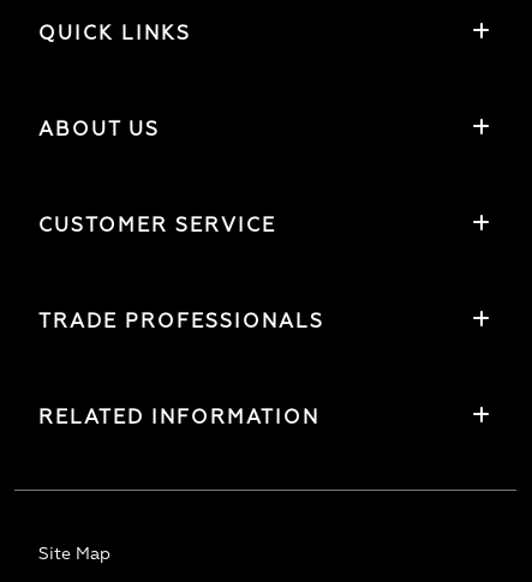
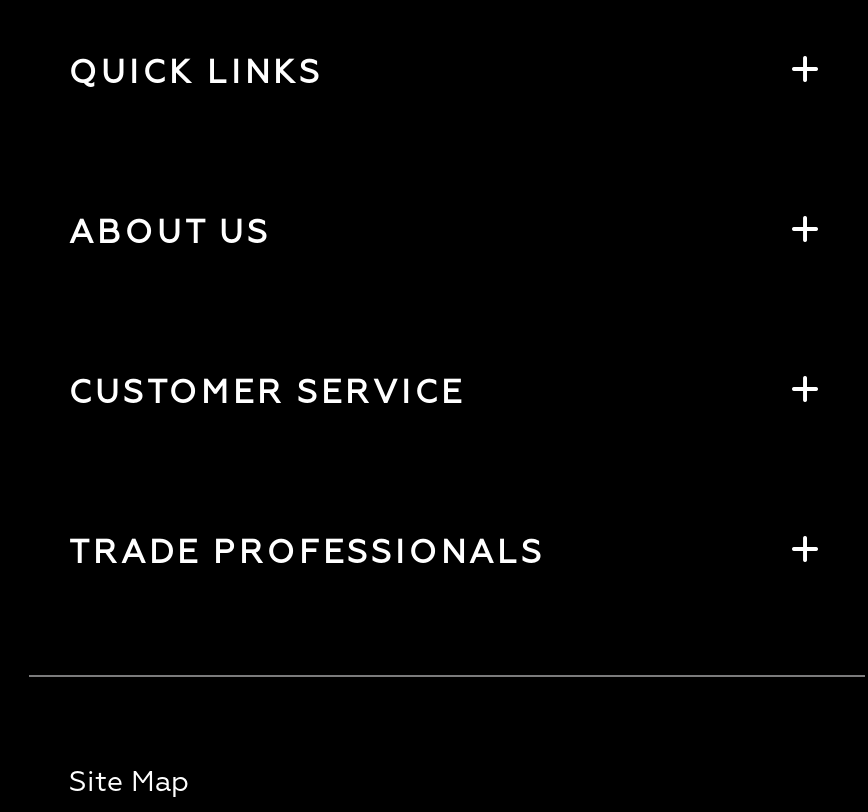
- RELATED INFORMATION
